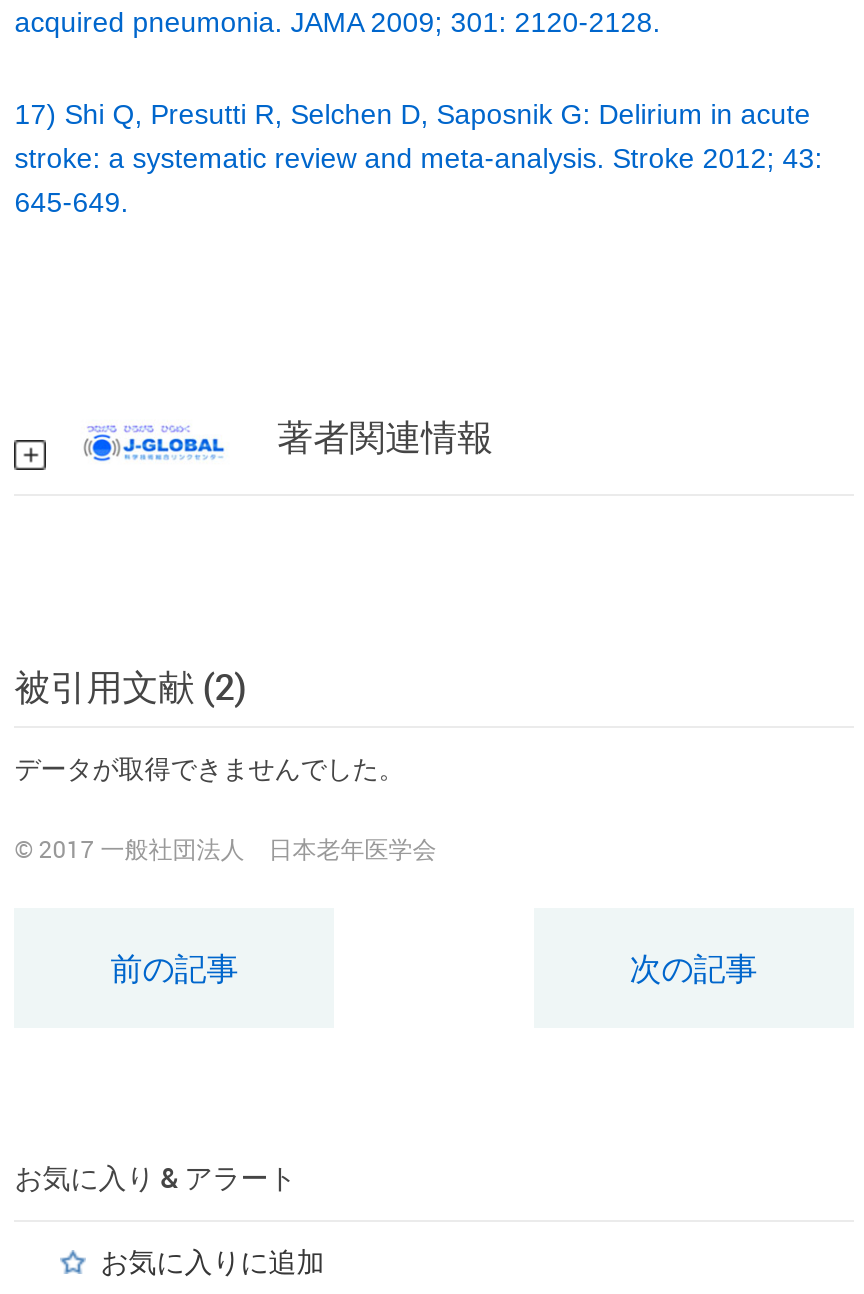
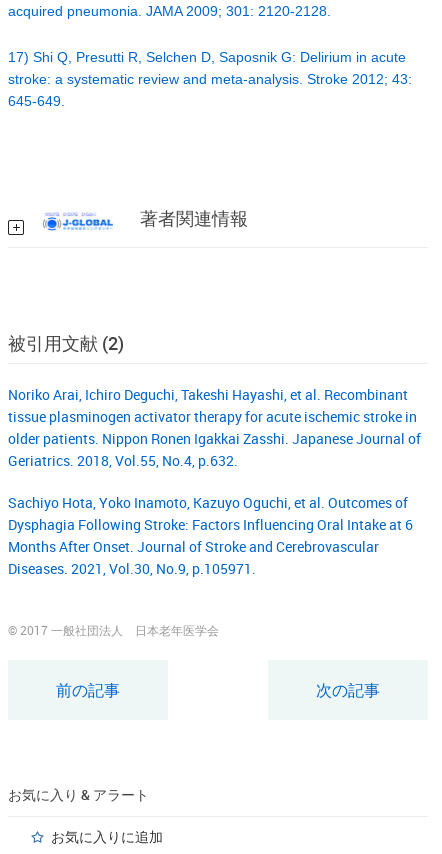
- データが取得できませんでした。
+ Noriko Arai, Ichiro Deguchi, Takeshi Hayashi, et al. Recombinant
+ tissue plasminogen activator therapy for acute ischemic stroke in
+ older patients. Nippon Ronen Igakkai Zasshi. Japanese Journal of
+ Geriatrics. 2018, Vol.55, No.4, p.632.
+ Sachiyo Hota, Yoko Inamoto, Kazuyo Oguchi, et al. Outcomes of
+ Dysphagia Following Stroke: Factors Influencing Oral Intake at 6
+ Months After Onset. Journal of Stroke and Cerebrovascular
+ Diseases. 2021, Vol.30, No.9, p.105971.
